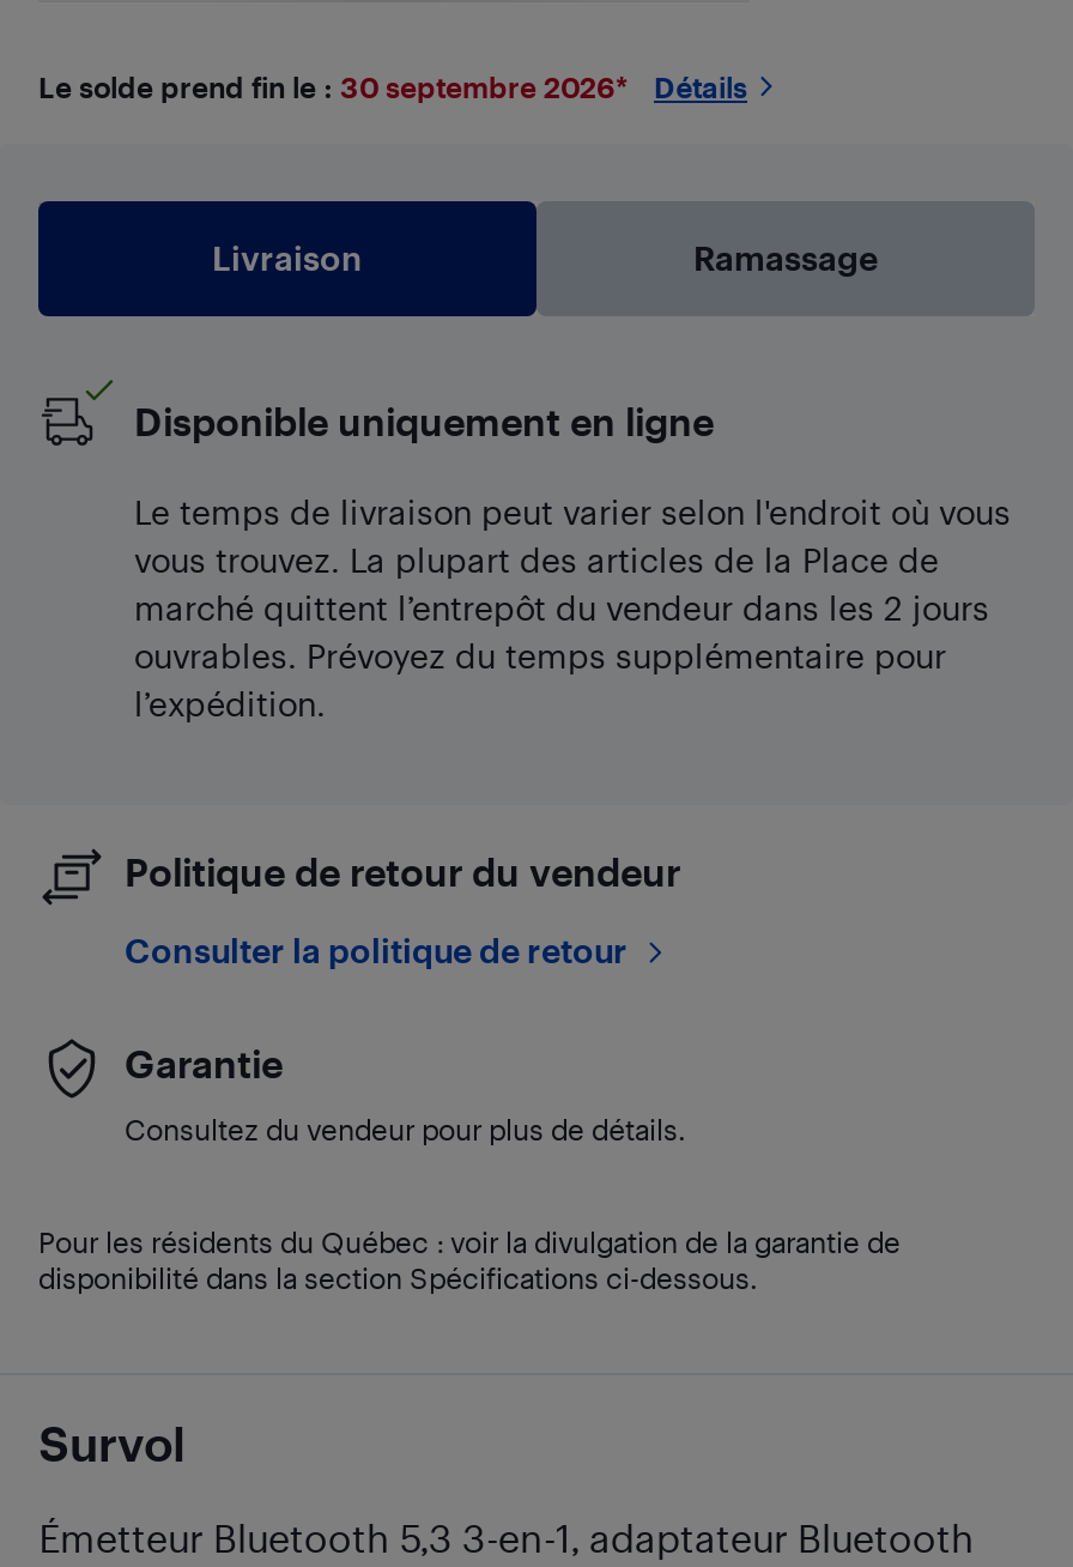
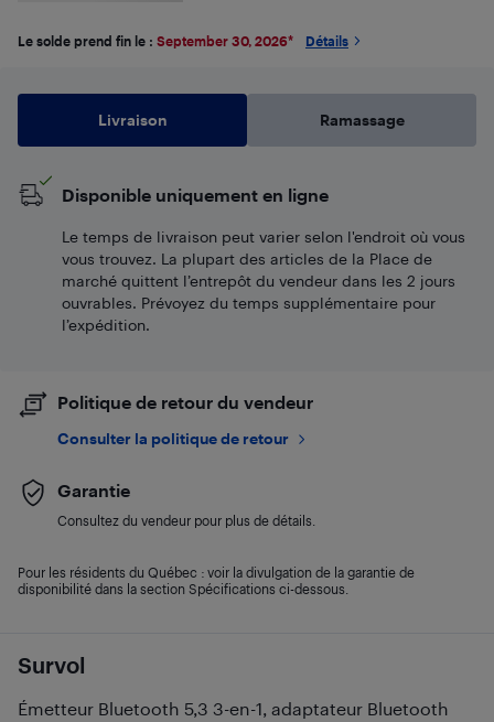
- Le solde prend fin le : 30 septembre 2026*
+ Le solde prend fin le : September 30, 2026*
